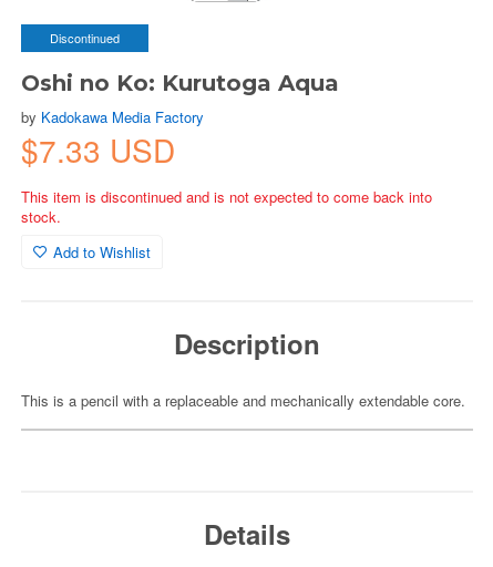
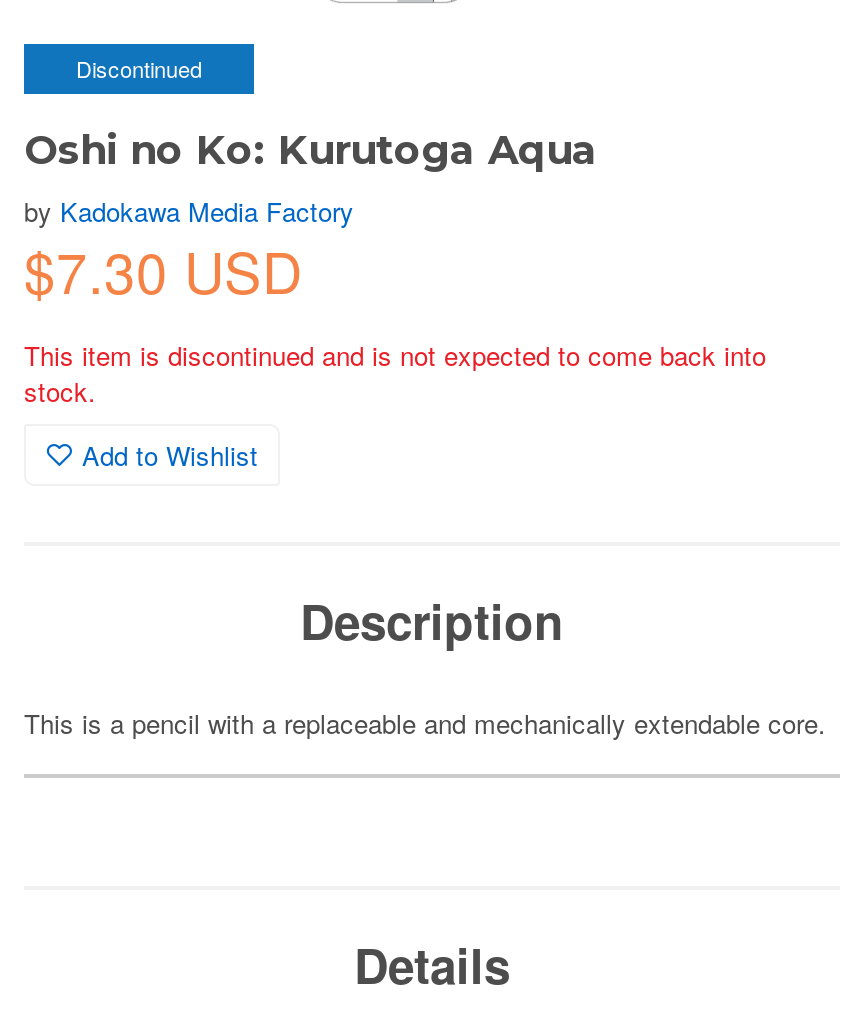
- $7.33 USD
+ $7.30 USD
